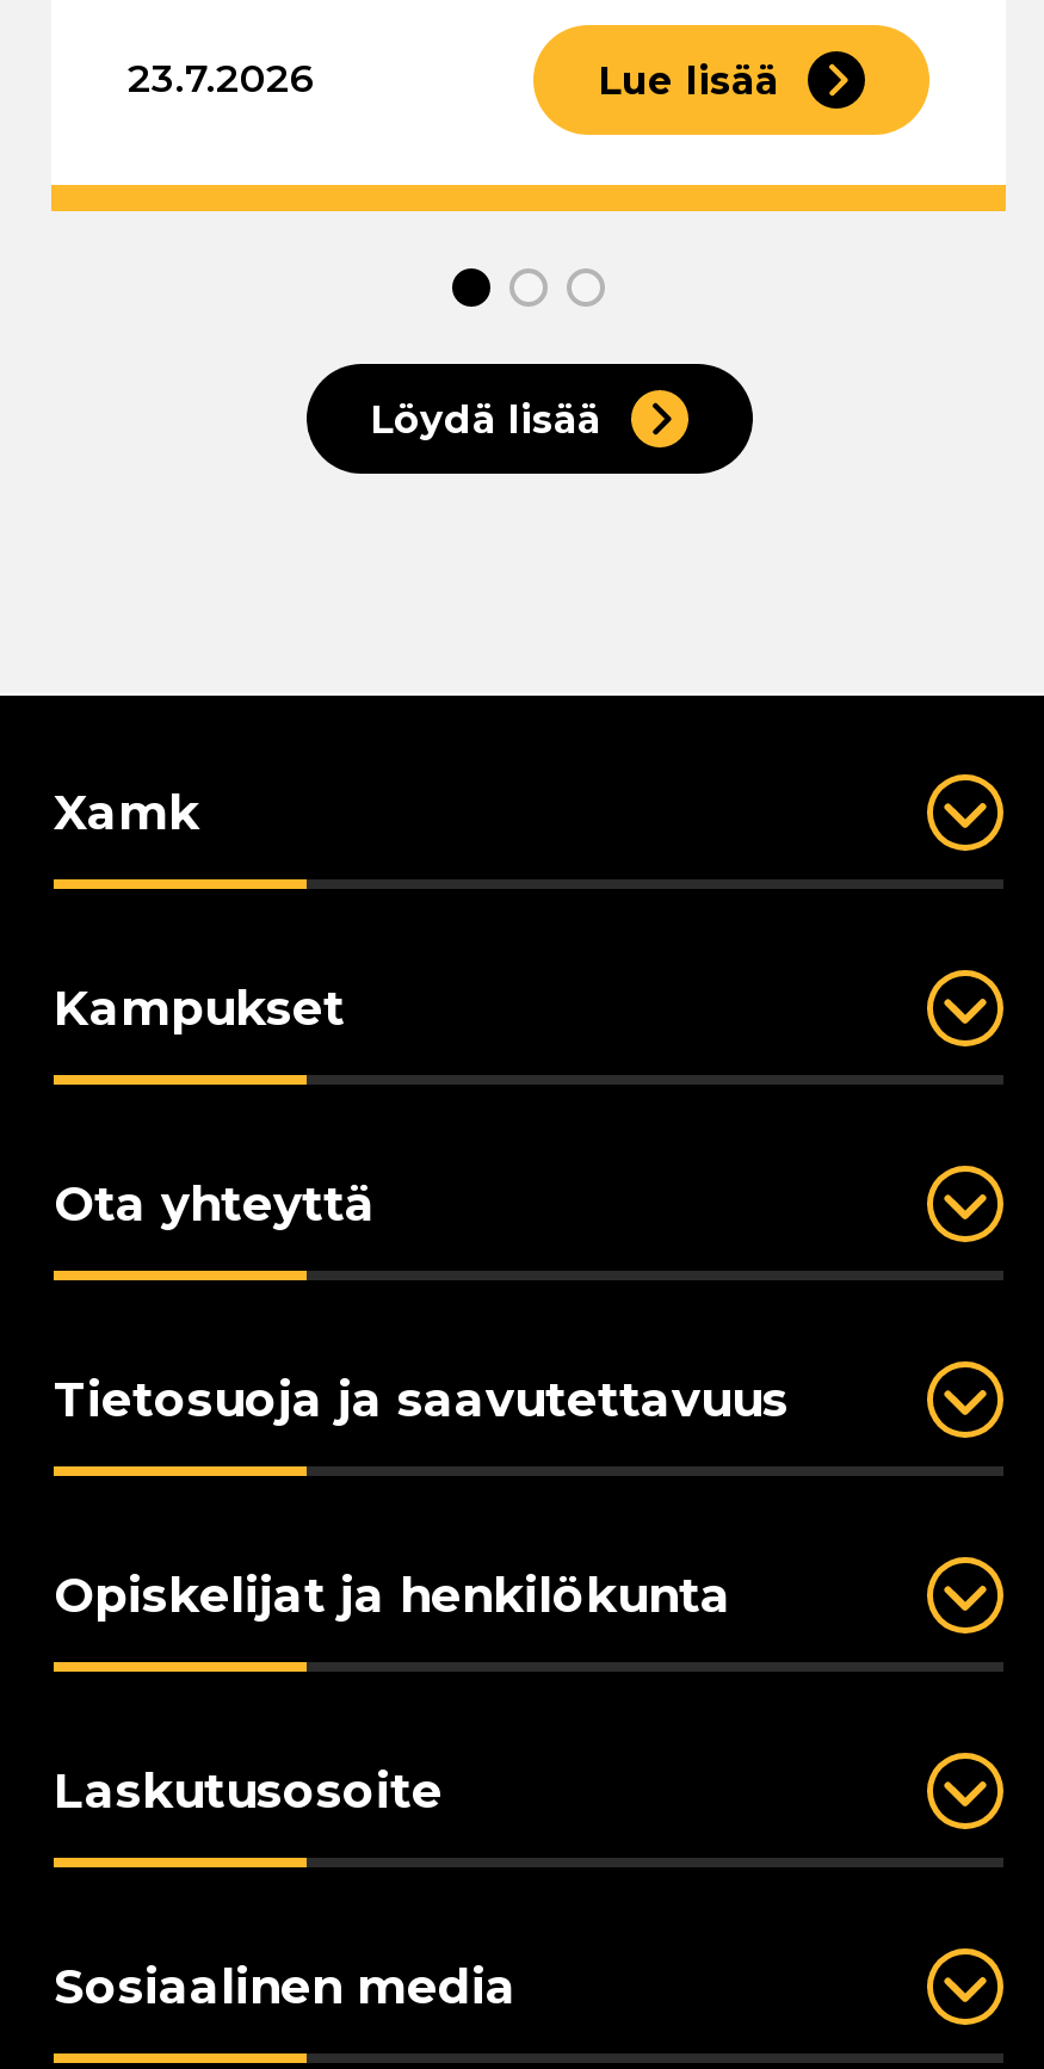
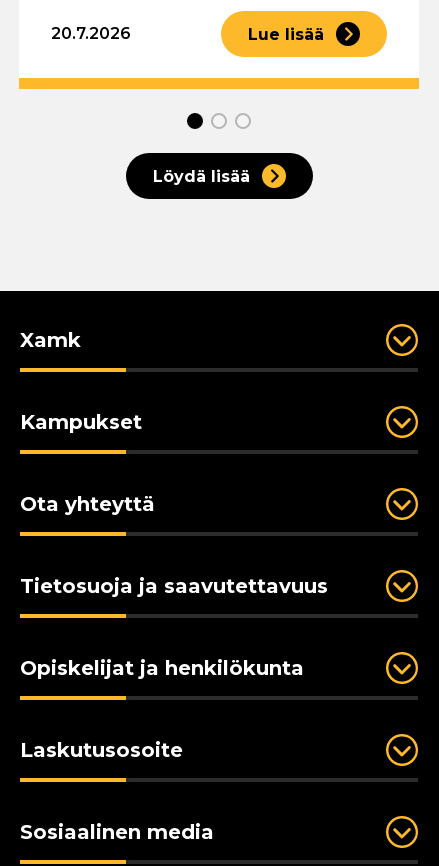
- 23.7.2026
+ 20.7.2026
